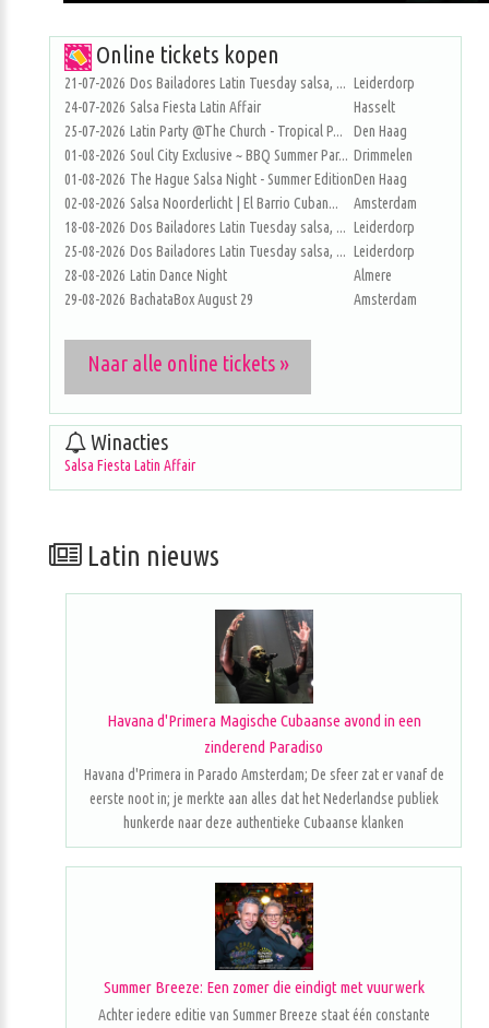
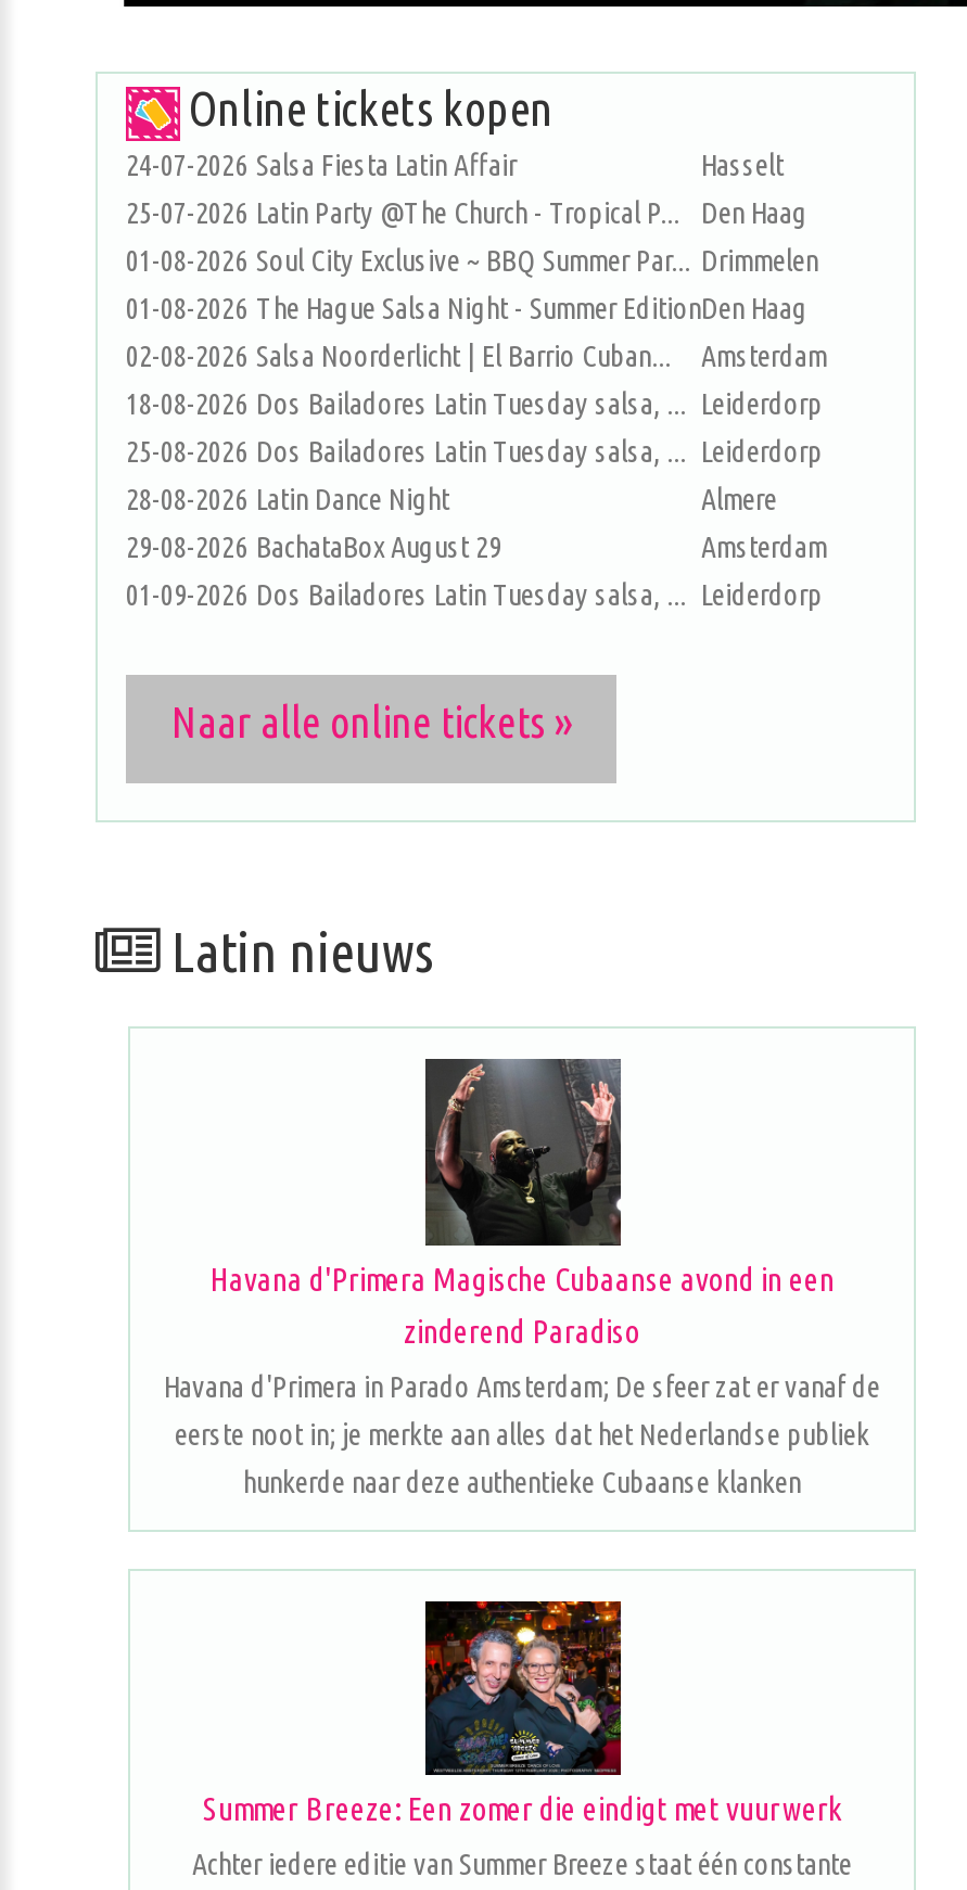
- 21-07-2026 Dos Bailadores Latin Tuesday salsa, ... Leiderdorp

+ 01-09-2026 Dos Bailadores Latin Tuesday salsa, ... Leiderdorp

- Winacties
- Salsa Fiesta Latin Affair
